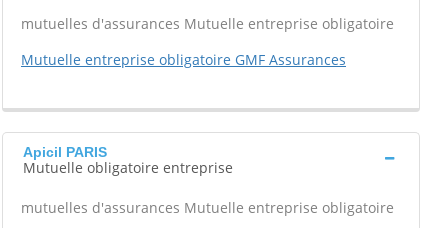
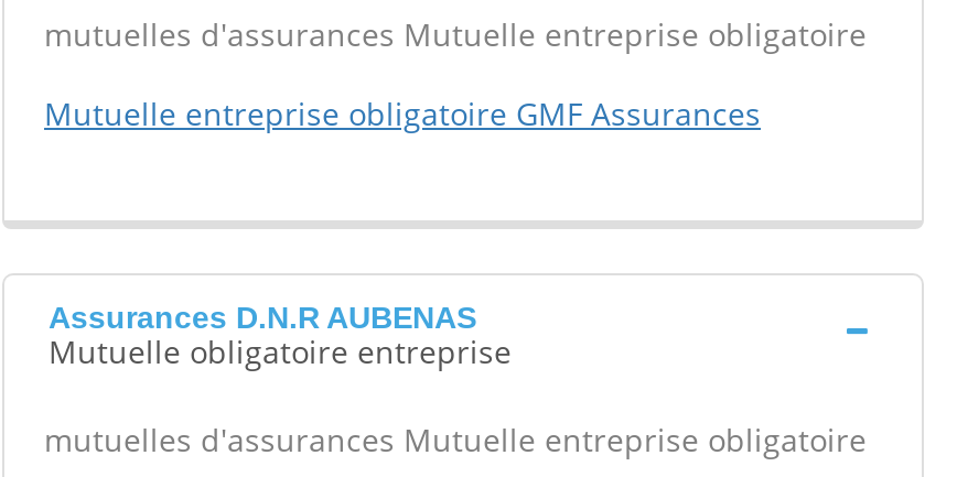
- Apicil PARIS
+ Assurances D.N.R AUBENAS
